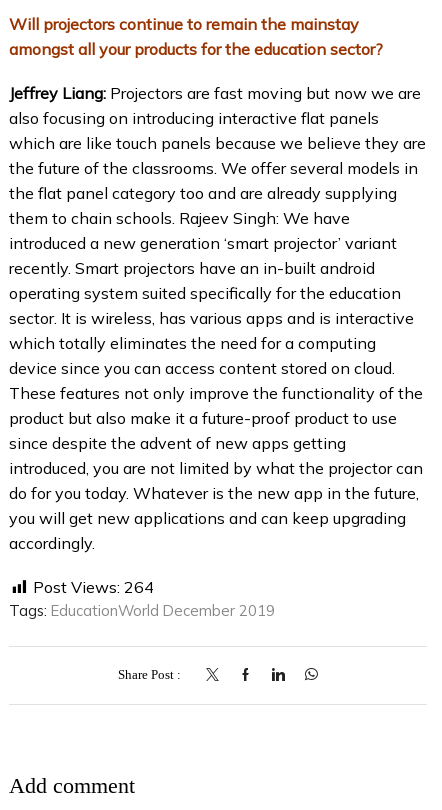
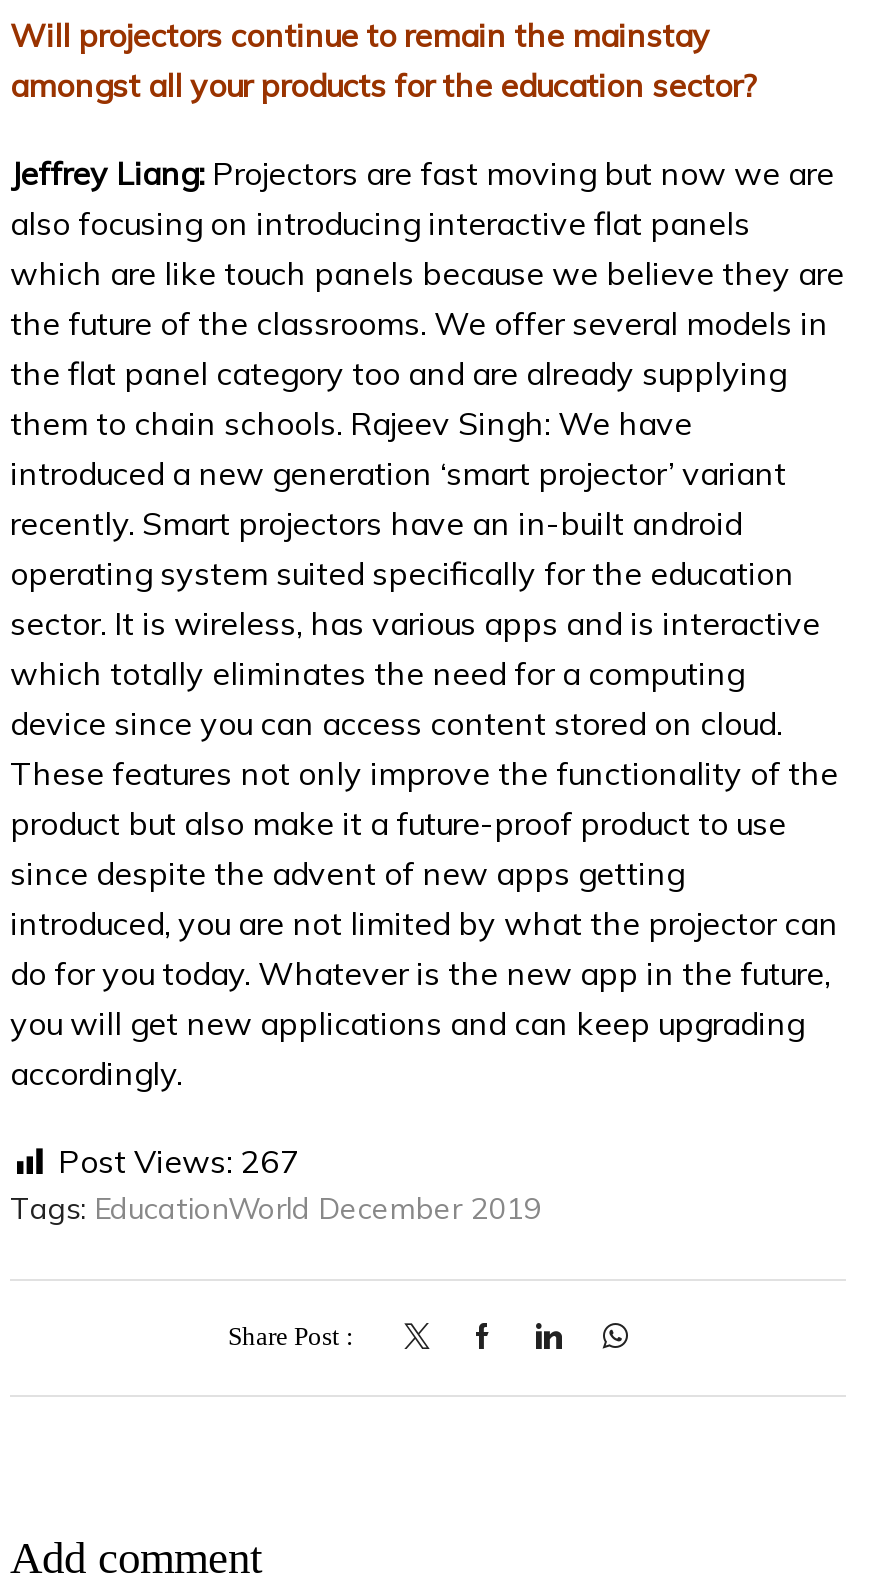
- Post Views: 264
+ Post Views: 267
